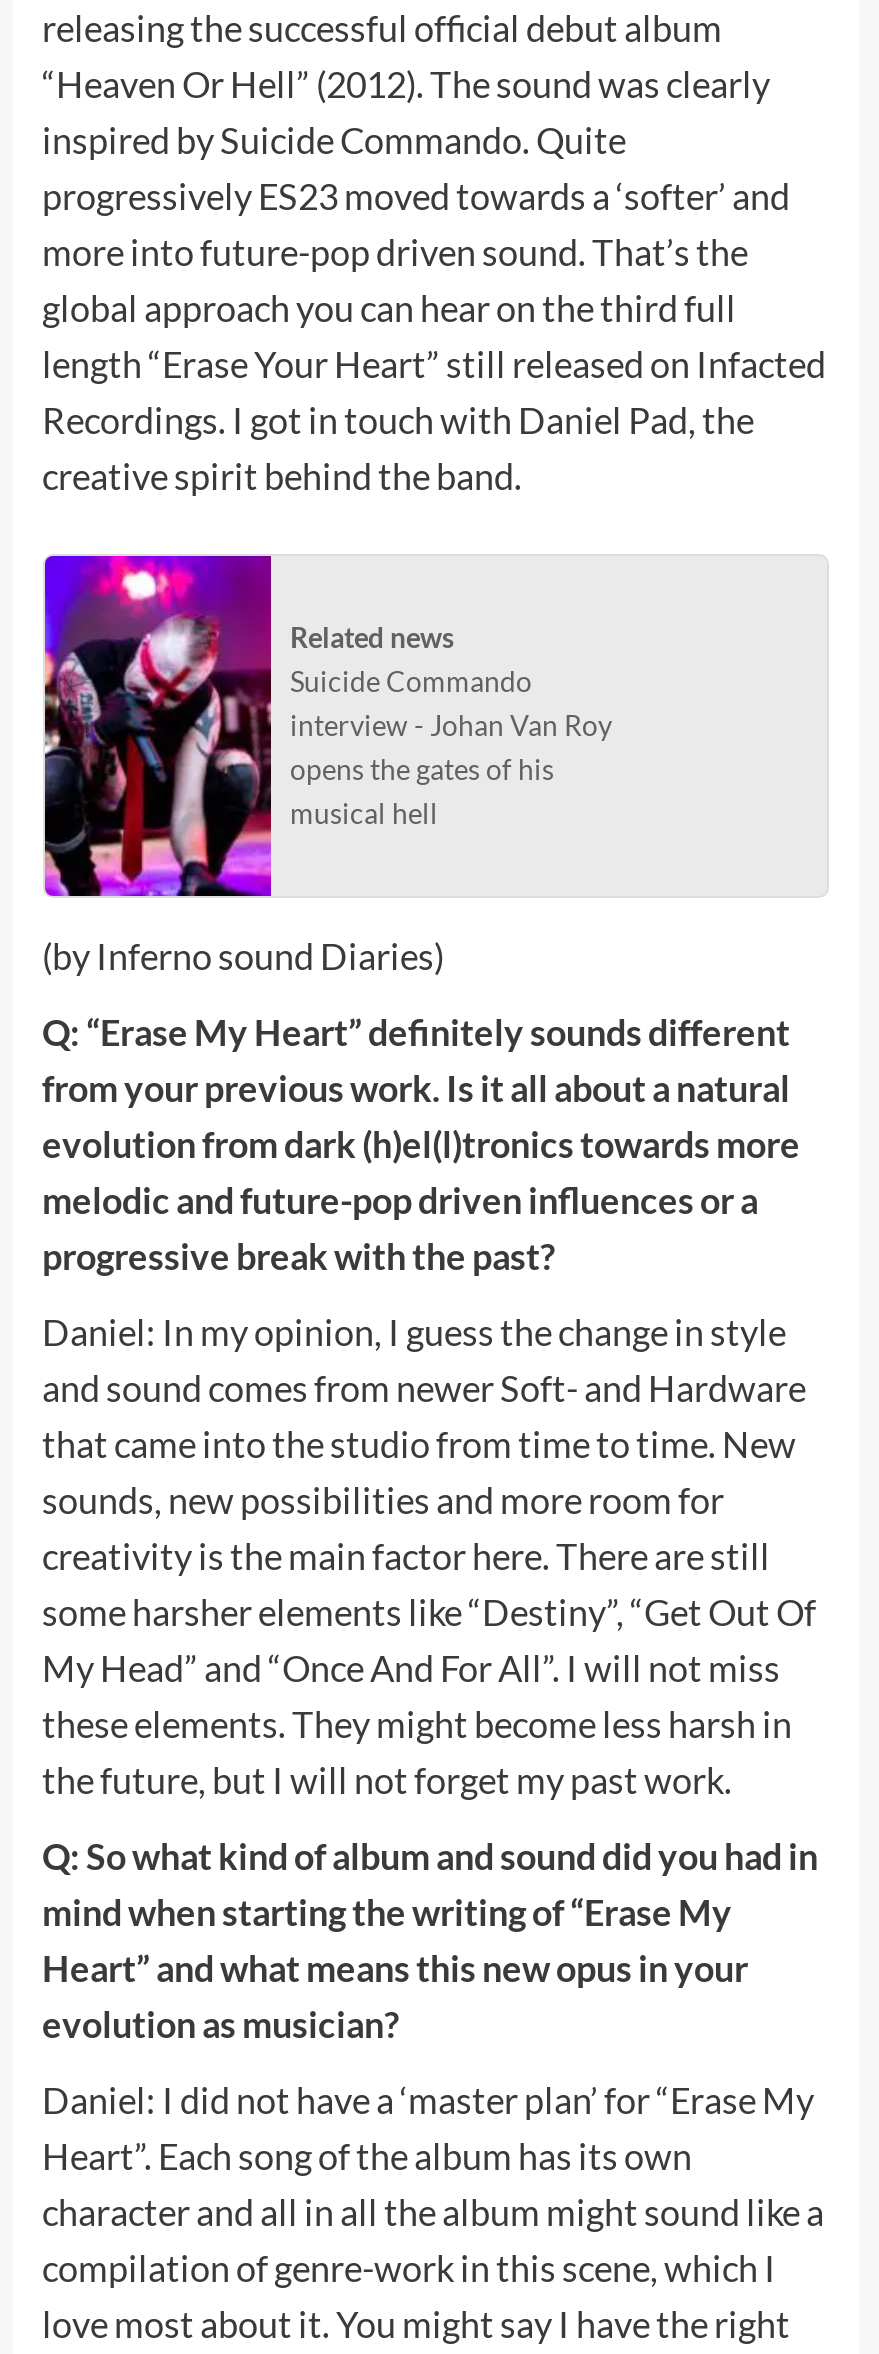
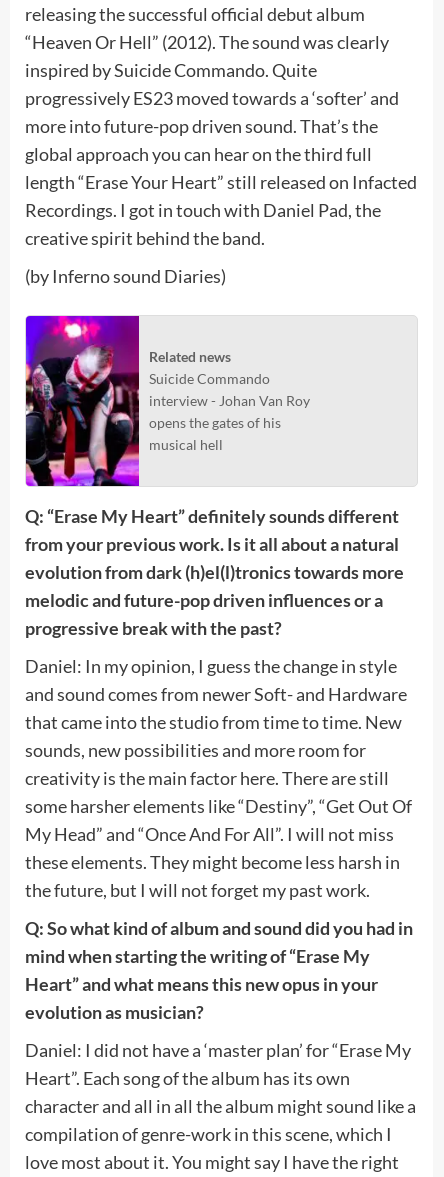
moved down: [image] | Related news | Suicide Commando | interview - Johan Van Roy | opens the gates of his | musical hell

moved up: (by Inferno sound Diaries)
